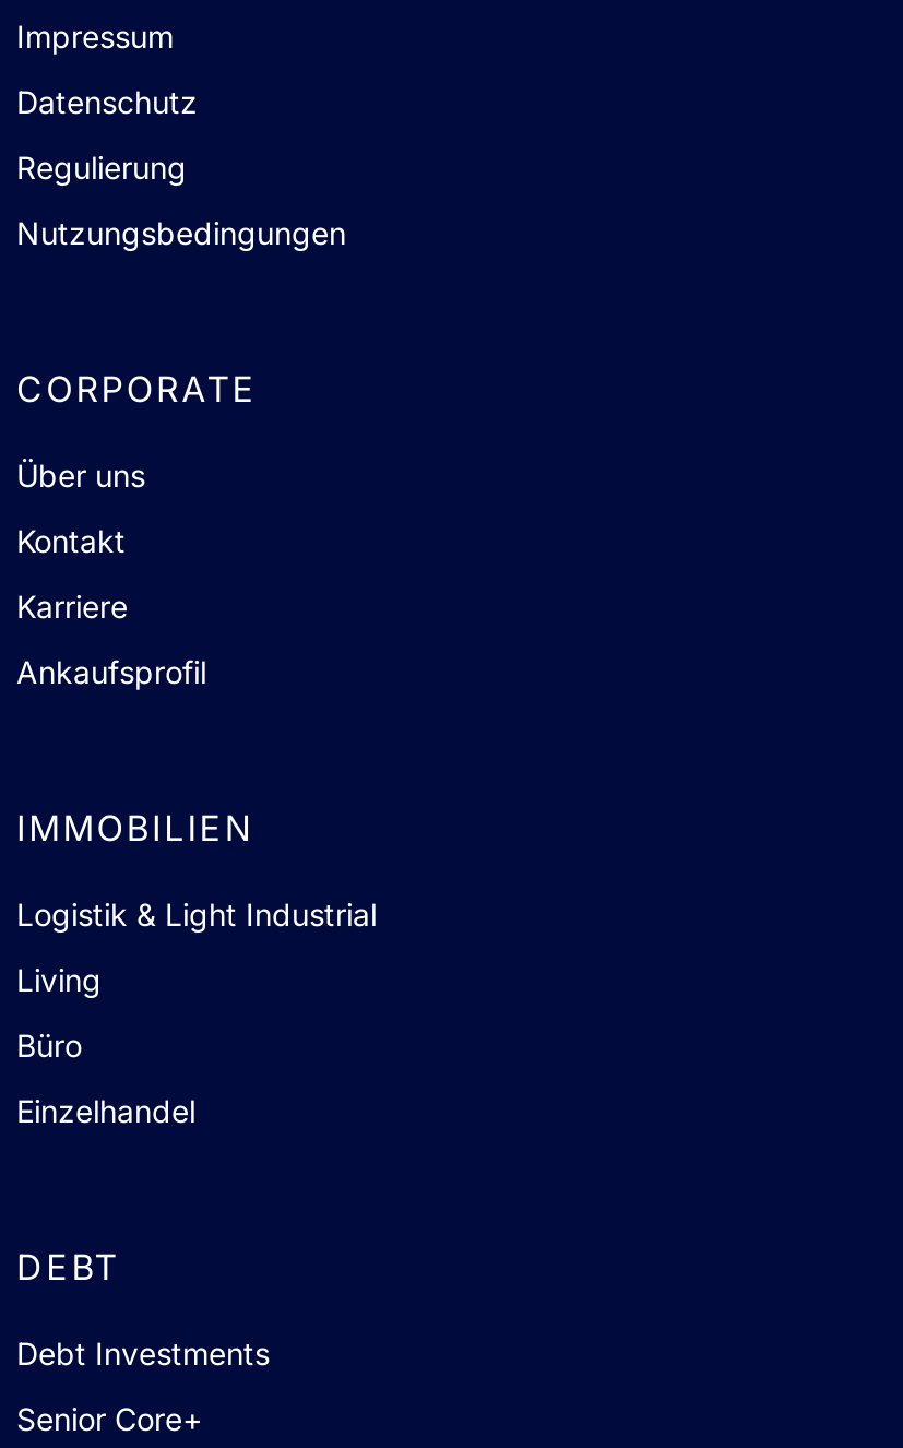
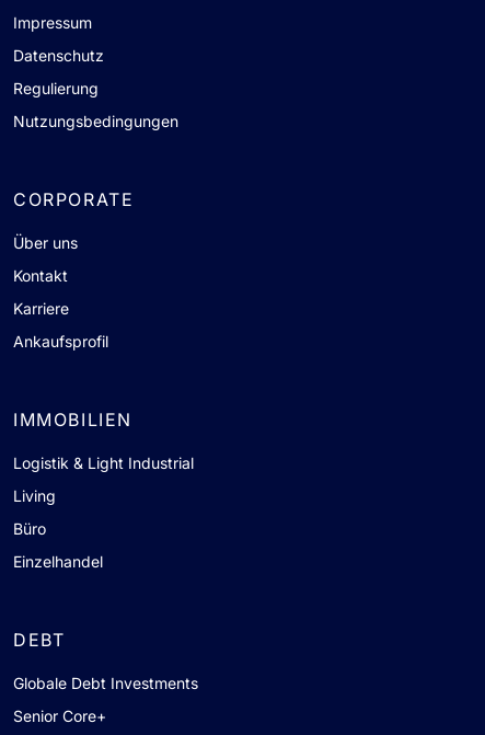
- Debt Investments
+ Globale Debt Investments
